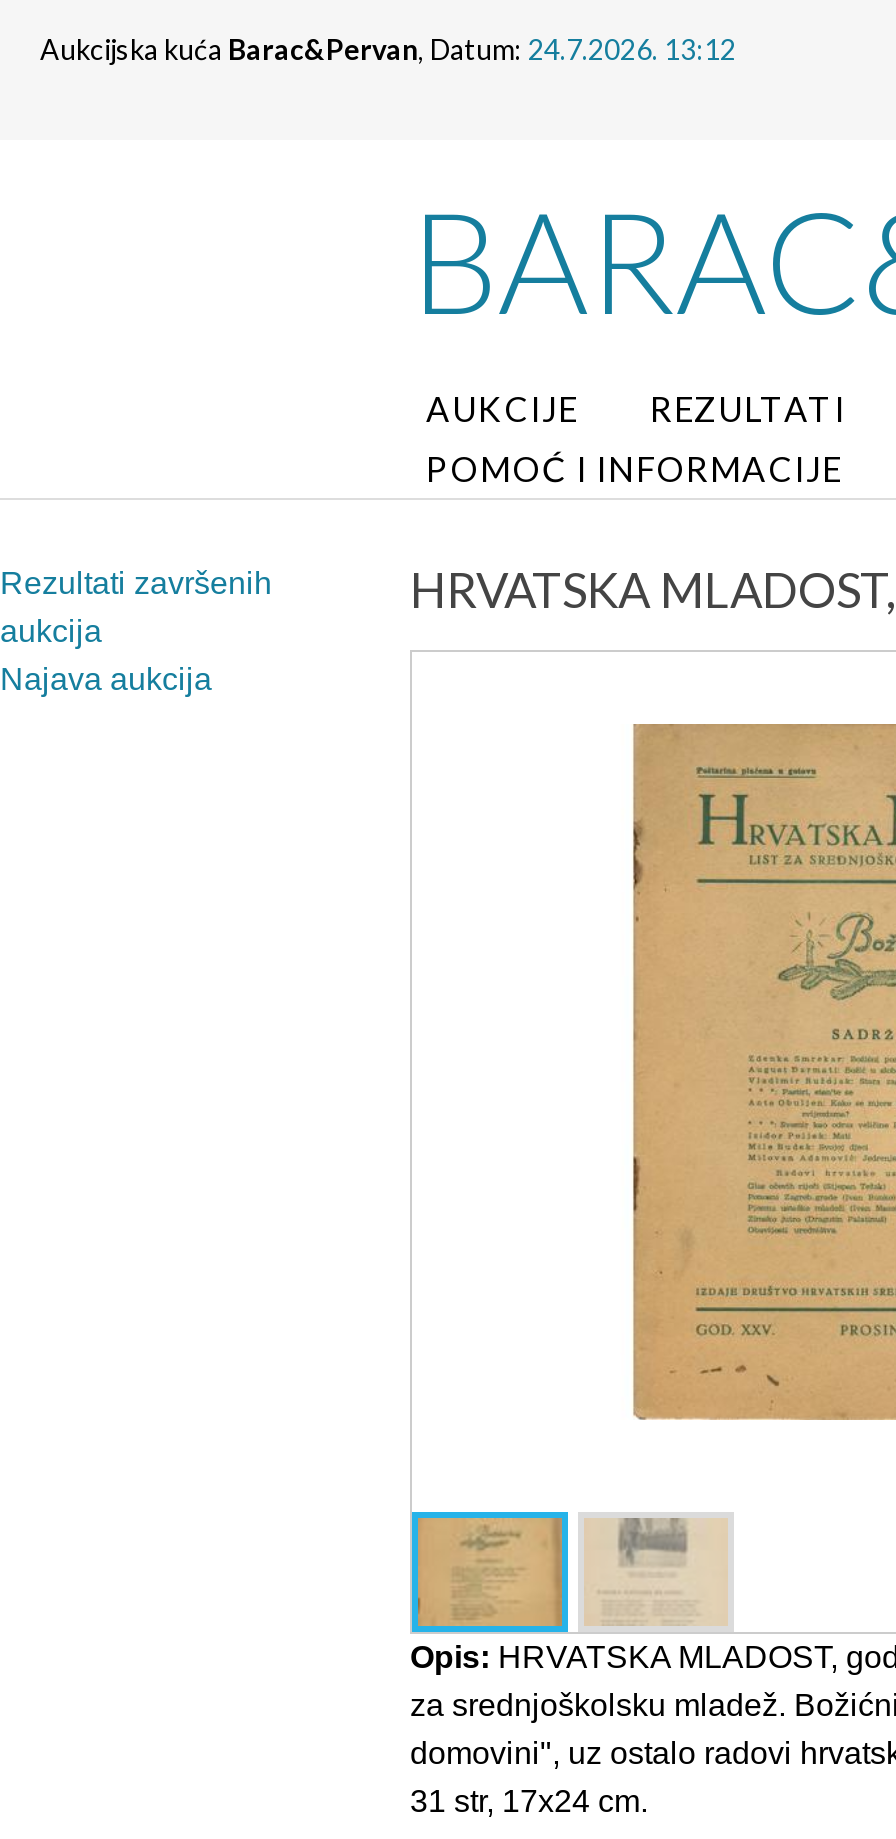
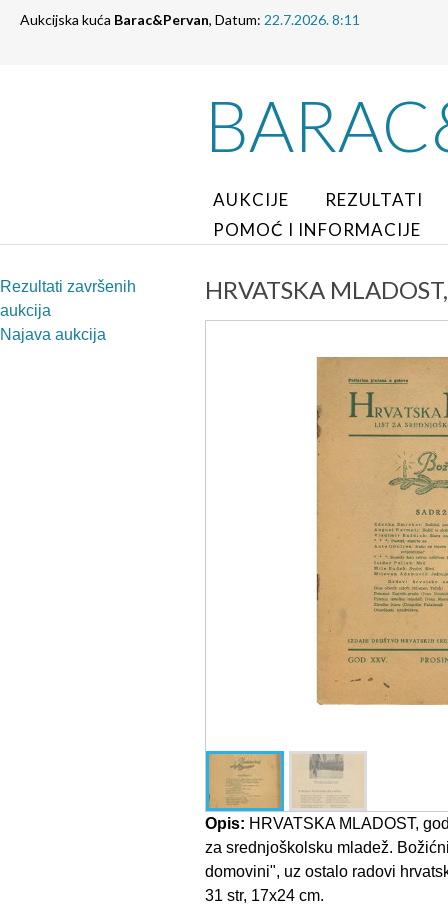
- Aukcijska kuća Barac&Pervan, Datum: 24.7.2026. 13:12
+ Aukcijska kuća Barac&Pervan, Datum: 22.7.2026. 8:11
